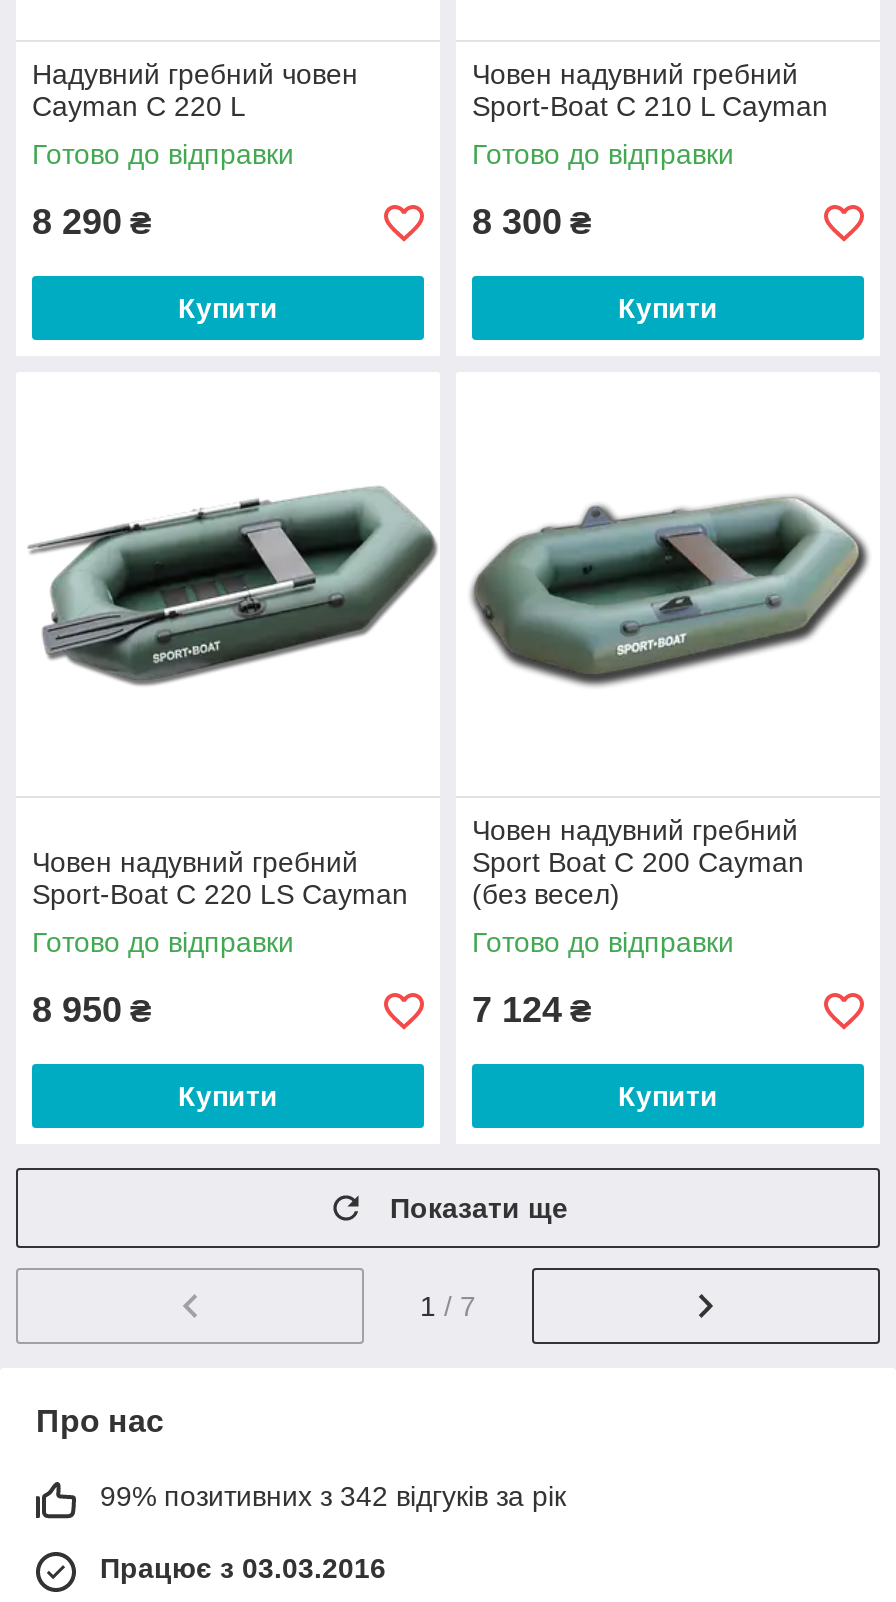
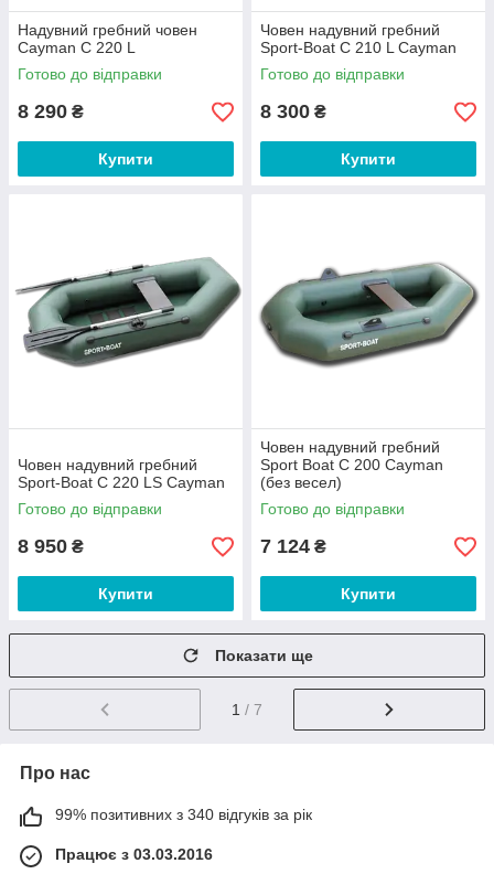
- 99% позитивних з 342 відгуків за рік
+ 99% позитивних з 340 відгуків за рік
